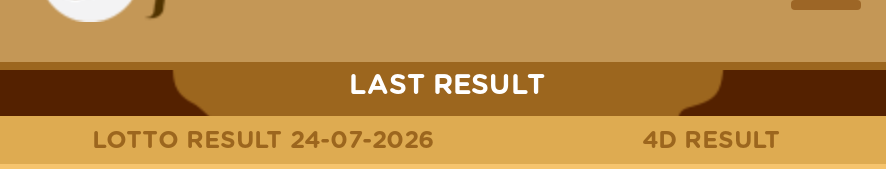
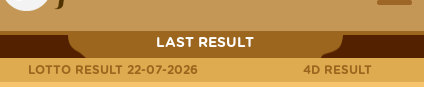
- LOTTO RESULT 24-07-2026
+ LOTTO RESULT 22-07-2026
